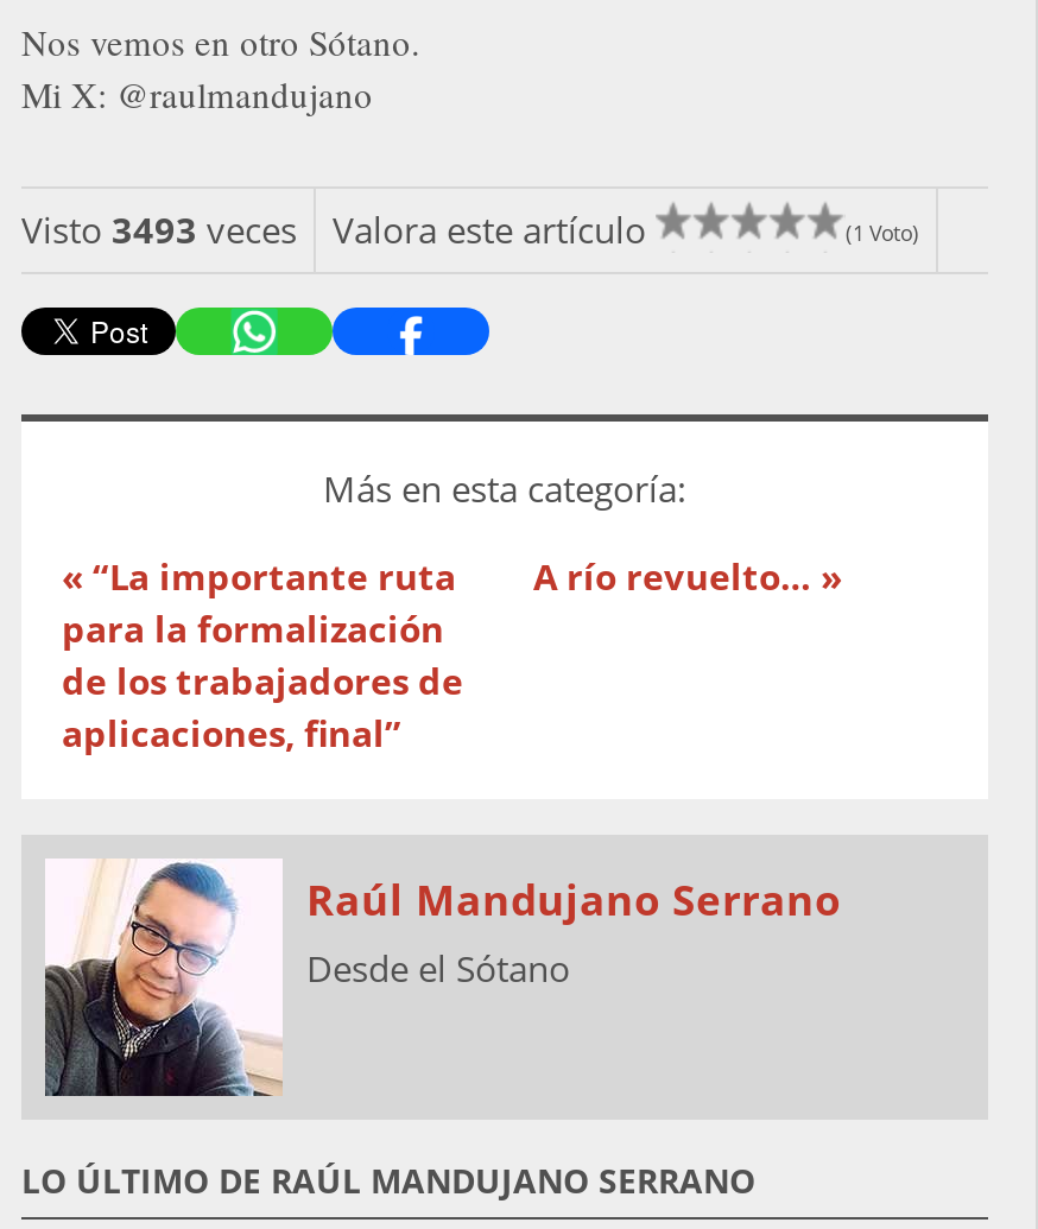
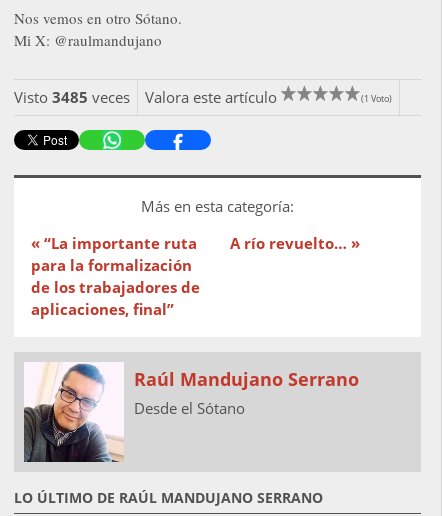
- Visto 3493 veces Valora este artículo
+ Visto 3485 veces Valora este artículo
